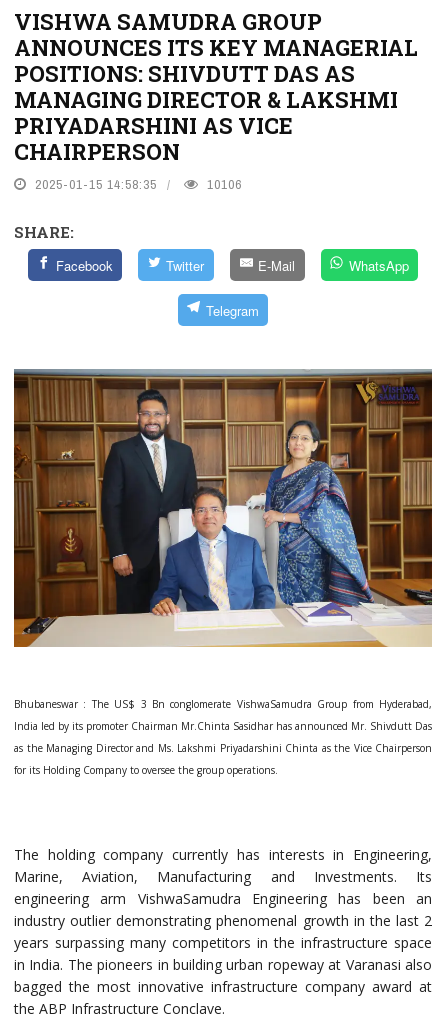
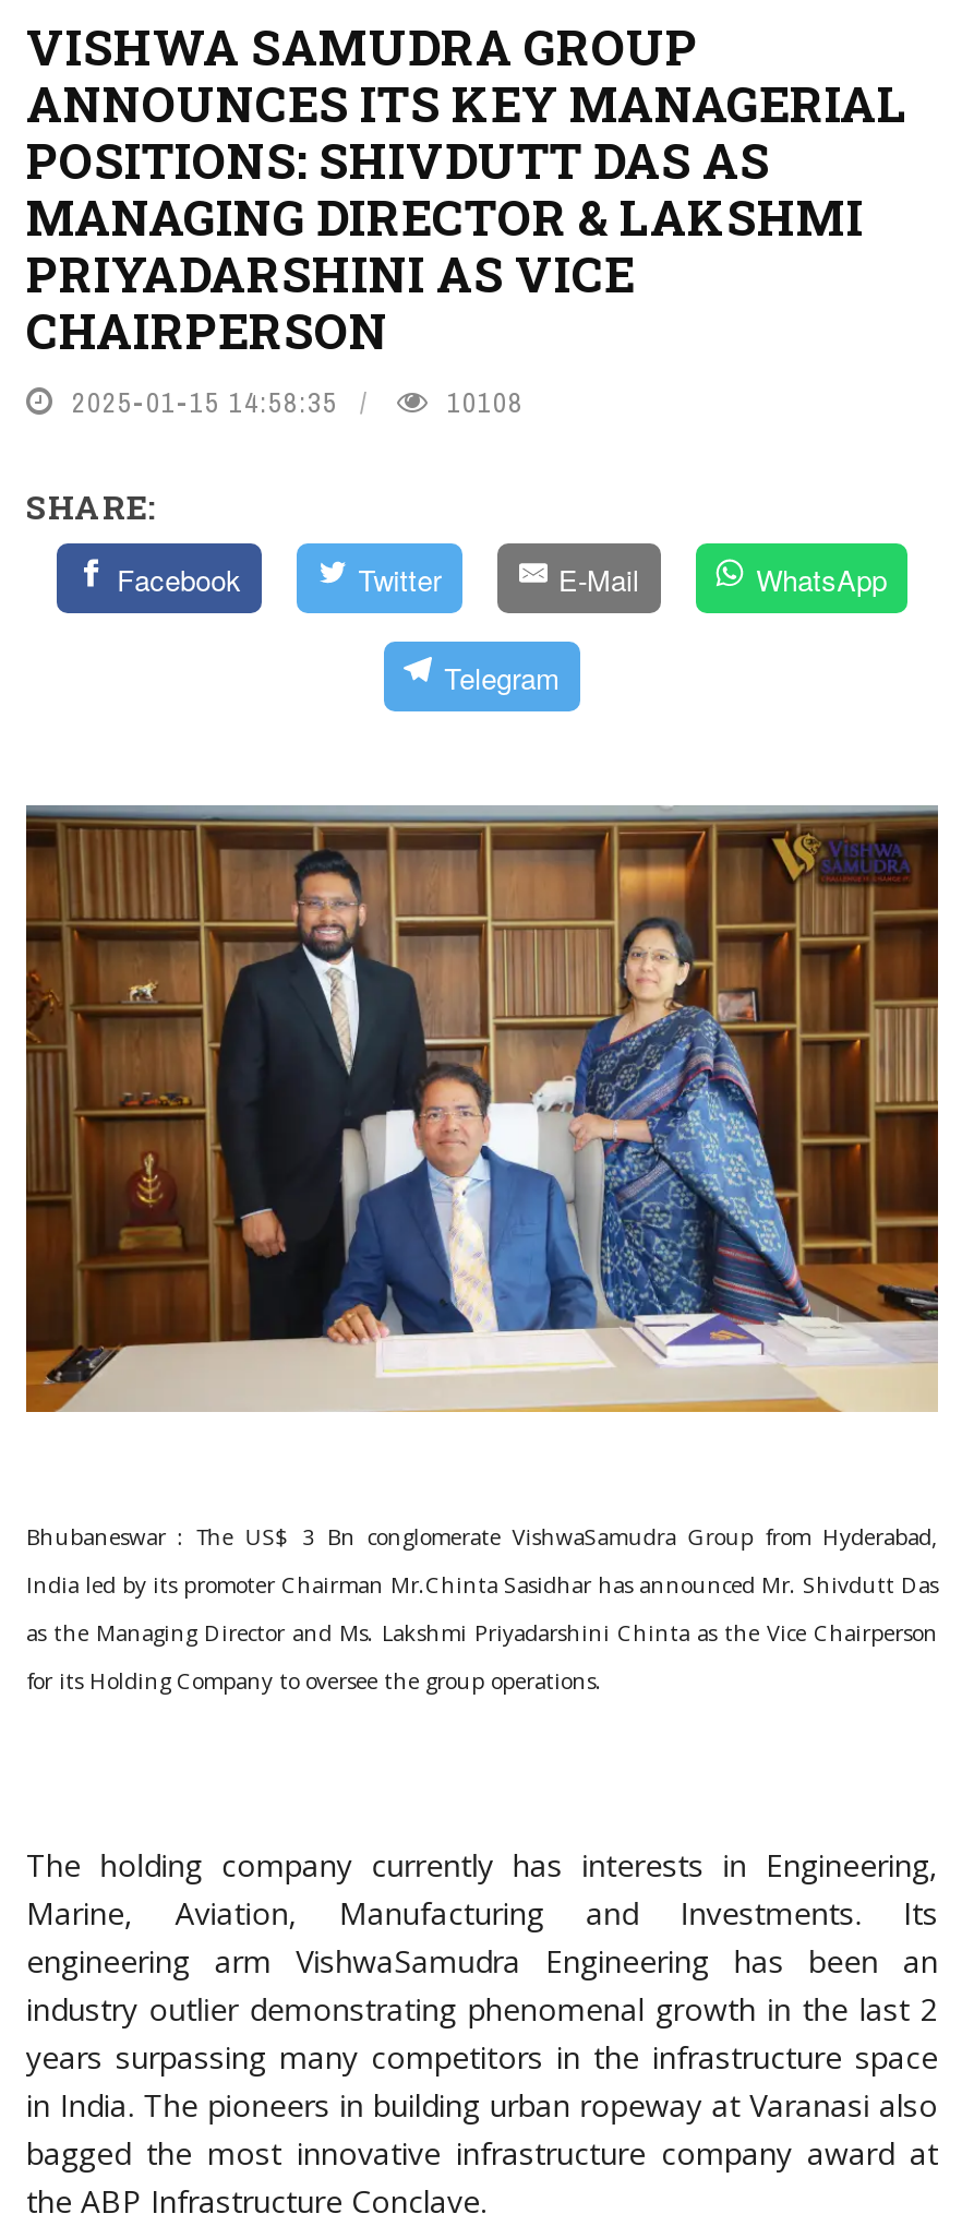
- 10106
+ 10108
